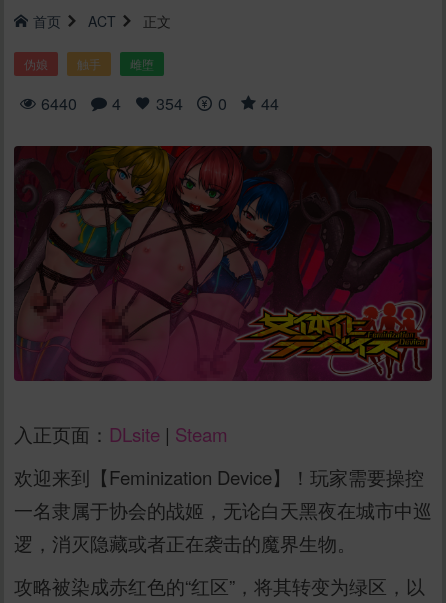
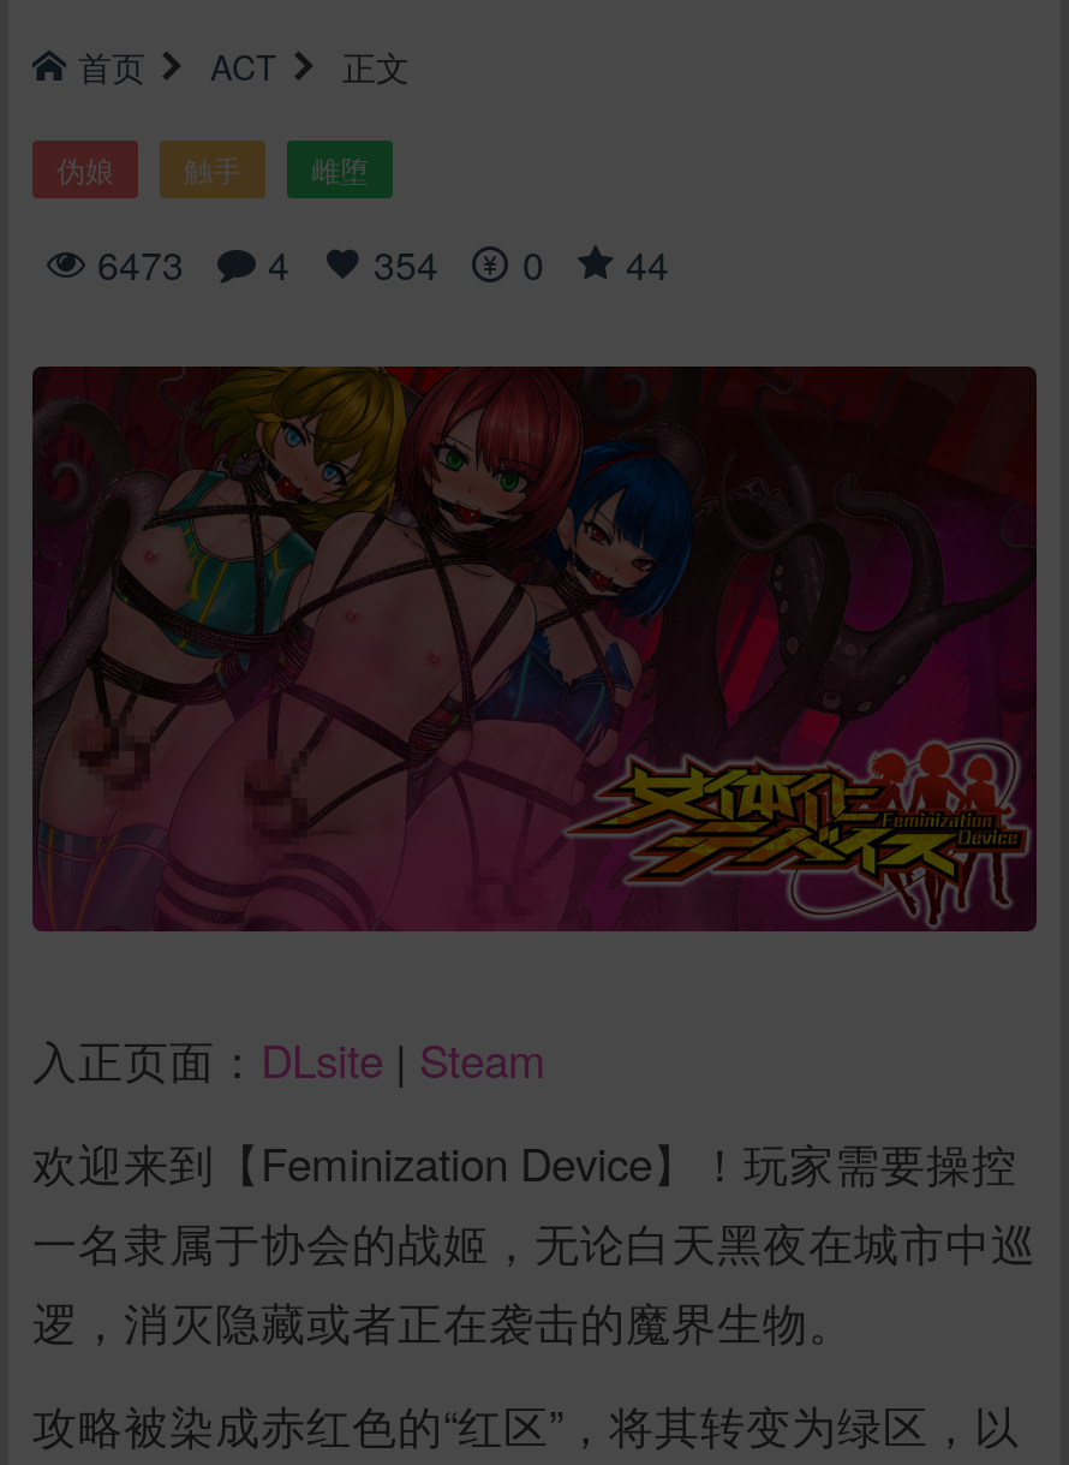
- 6440 4 354 0 44
+ 6473 4 354 0 44
